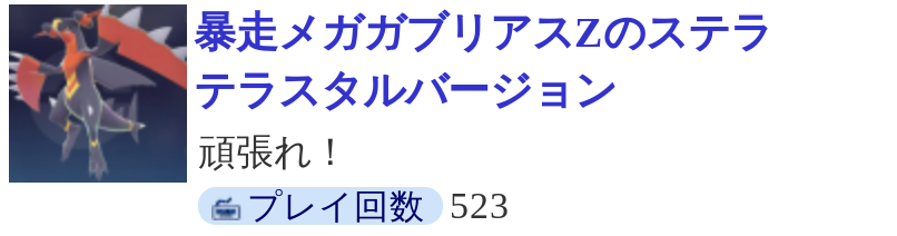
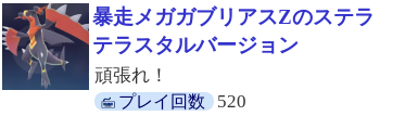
- プレイ回数 523
+ プレイ回数 520
